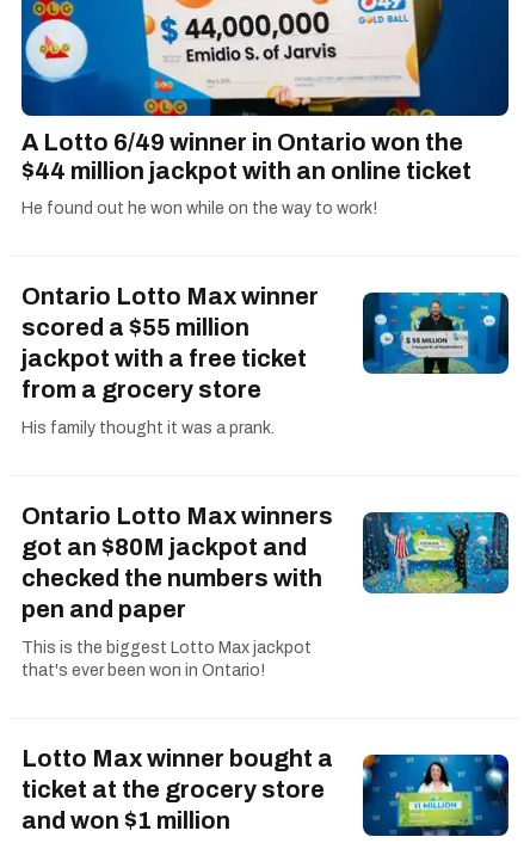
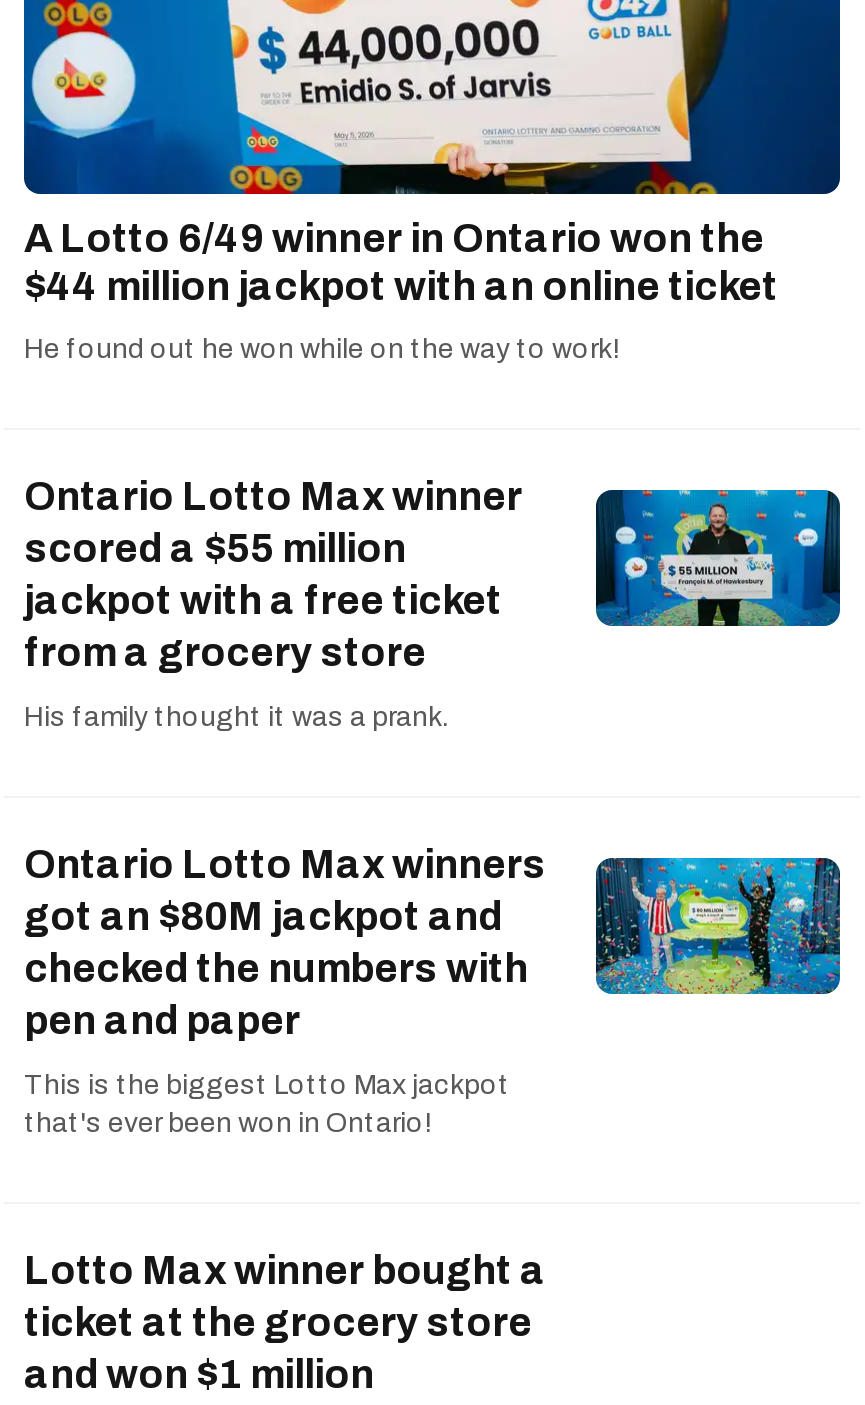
- [image]
